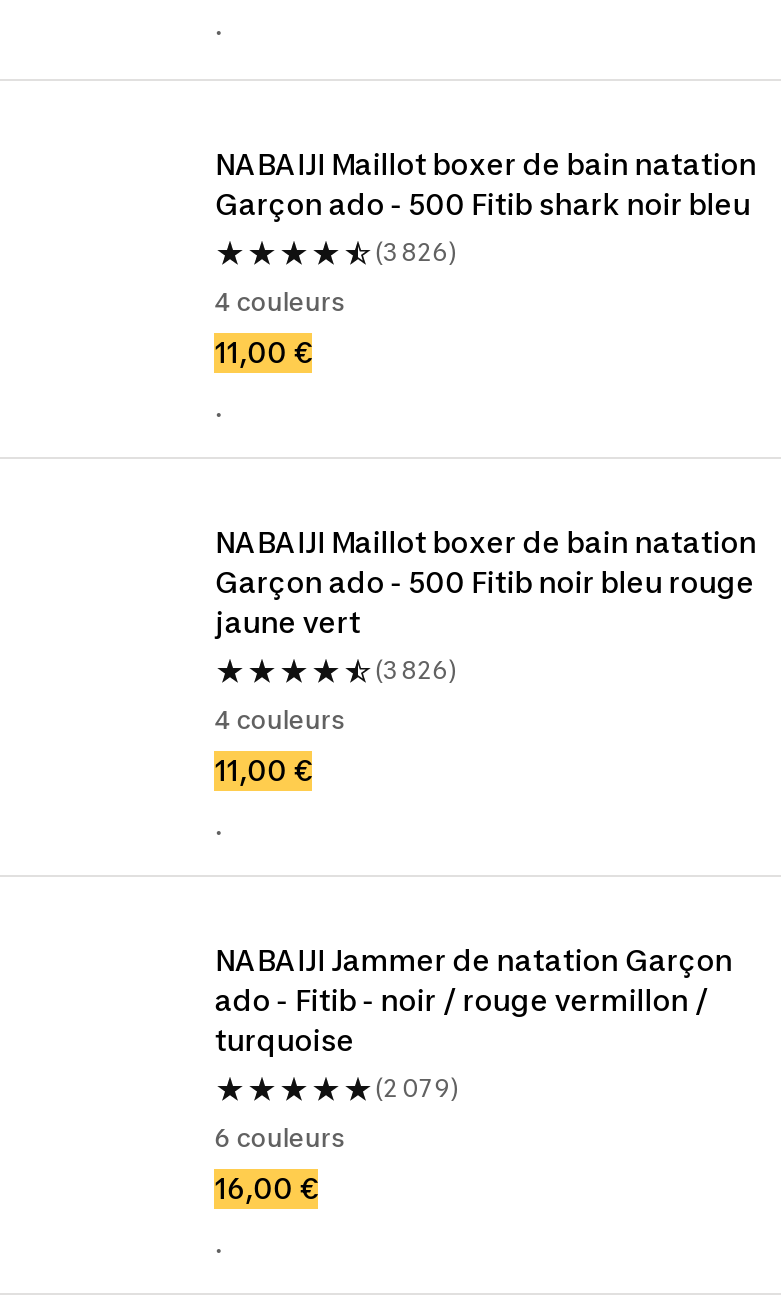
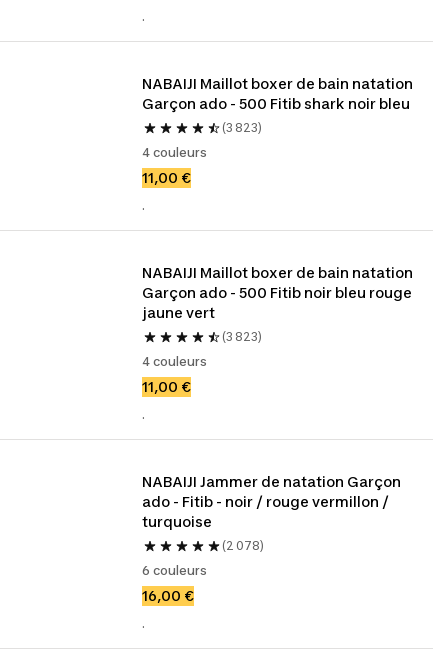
- (3 826)
+ (3 823)

- (3 826)
+ (3 823)

- (2 079)
+ (2 078)
